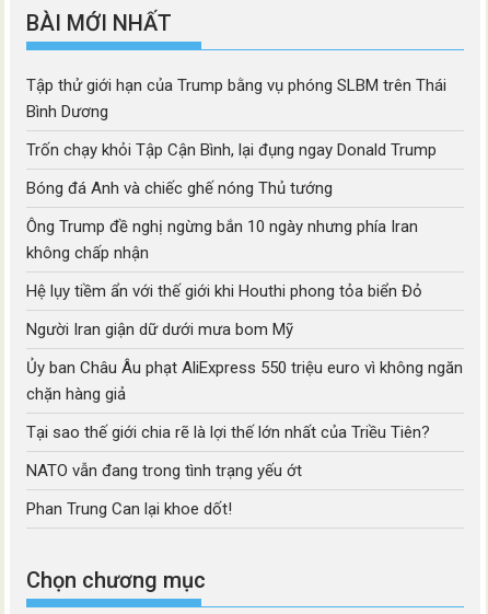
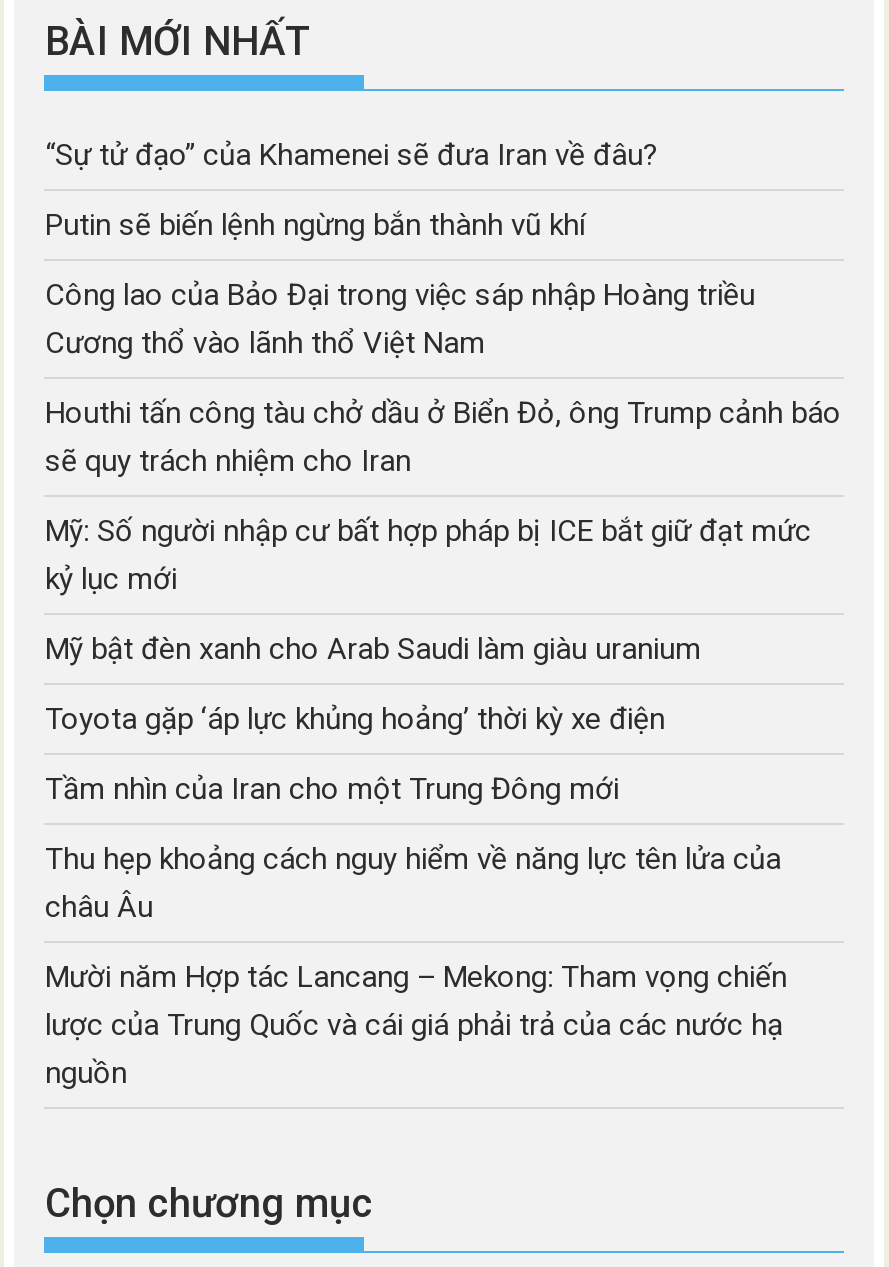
- Tập thử giới hạn của Trump bằng vụ phóng SLBM trên Thái
- Bình Dương
+ “Sự tử đạo” của Khamenei sẽ đưa Iran về đâu?

- Trốn chạy khỏi Tập Cận Bình, lại đụng ngay Donald Trump
+ Putin sẽ biến lệnh ngừng bắn thành vũ khí

- Bóng đá Anh và chiếc ghế nóng Thủ tướng
+ Công lao của Bảo Đại trong việc sáp nhập Hoàng triều
+ Cương thổ vào lãnh thổ Việt Nam

- Ông Trump đề nghị ngừng bắn 10 ngày nhưng phía Iran
- không chấp nhận
+ Houthi tấn công tàu chở dầu ở Biển Đỏ, ông Trump cảnh báo
+ sẽ quy trách nhiệm cho Iran

- Hệ lụy tiềm ẩn với thế giới khi Houthi phong tỏa biển Đỏ
+ Mỹ: Số người nhập cư bất hợp pháp bị ICE bắt giữ đạt mức
+ kỷ lục mới

- Người Iran giận dữ dưới mưa bom Mỹ
+ Mỹ bật đèn xanh cho Arab Saudi làm giàu uranium

- Ủy ban Châu Âu phạt AliExpress 550 triệu euro vì không ngăn
- chặn hàng giả
+ Toyota gặp ‘áp lực khủng hoảng’ thời kỳ xe điện

- Tại sao thế giới chia rẽ là lợi thế lớn nhất của Triều Tiên?
+ Tầm nhìn của Iran cho một Trung Đông mới

- NATO vẫn đang trong tình trạng yếu ớt
+ Thu hẹp khoảng cách nguy hiểm về năng lực tên lửa của
+ châu Âu

- Phan Trung Can lại khoe dốt!
+ Mười năm Hợp tác Lancang – Mekong: Tham vọng chiến
+ lược của Trung Quốc và cái giá phải trả của các nước hạ
+ nguồn
